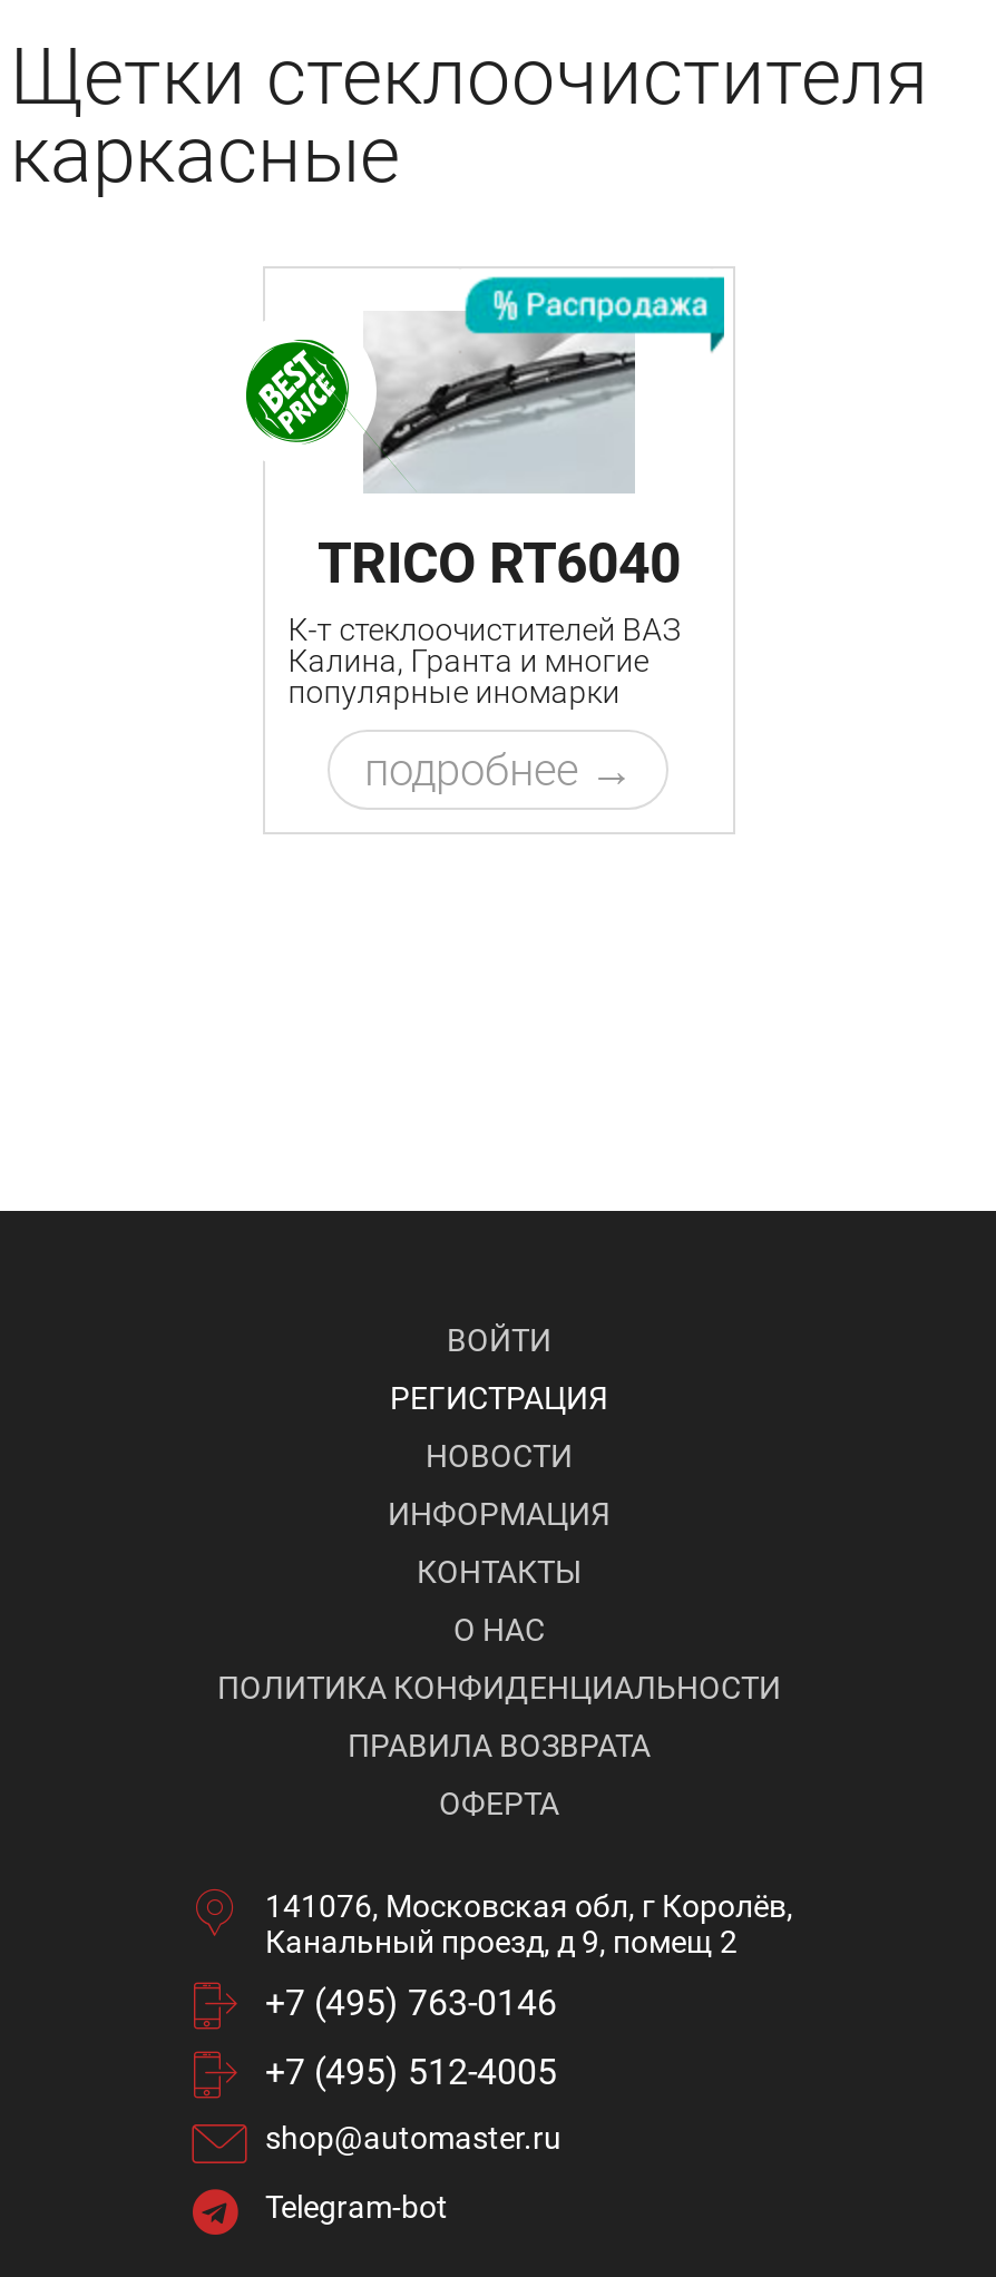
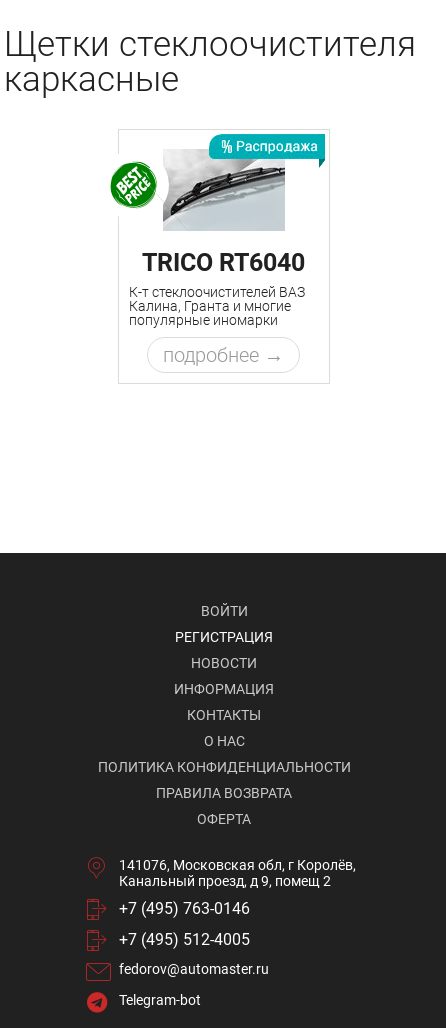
- shop@automaster.ru
+ fedorov@automaster.ru
